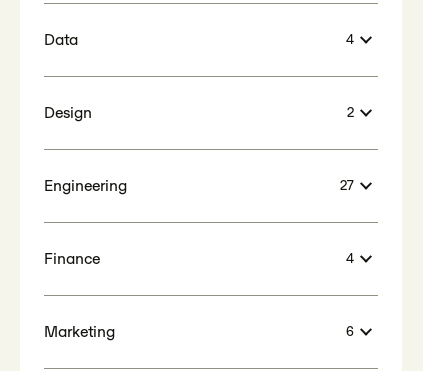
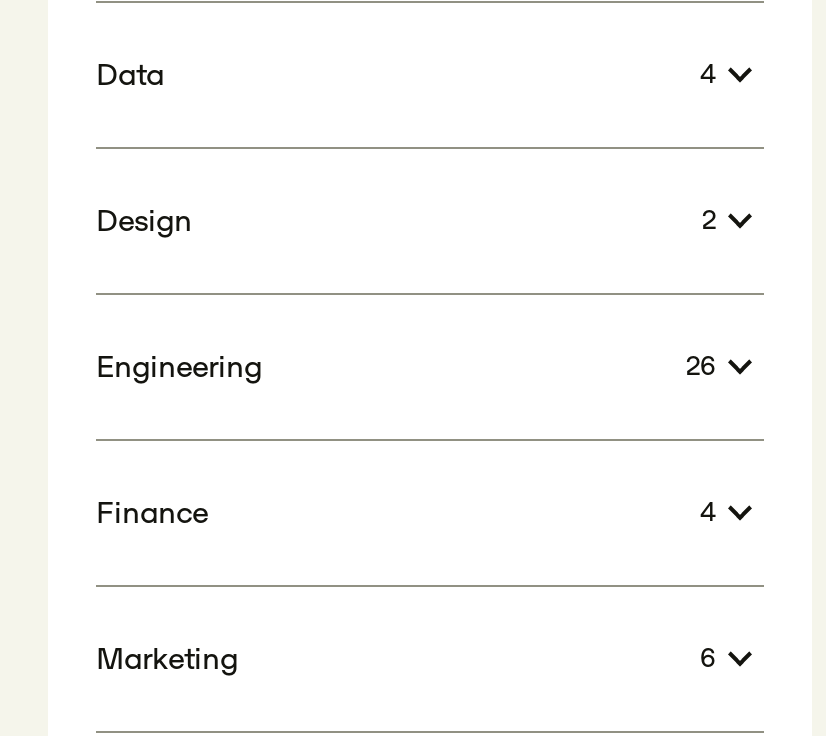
- 27
+ 26
